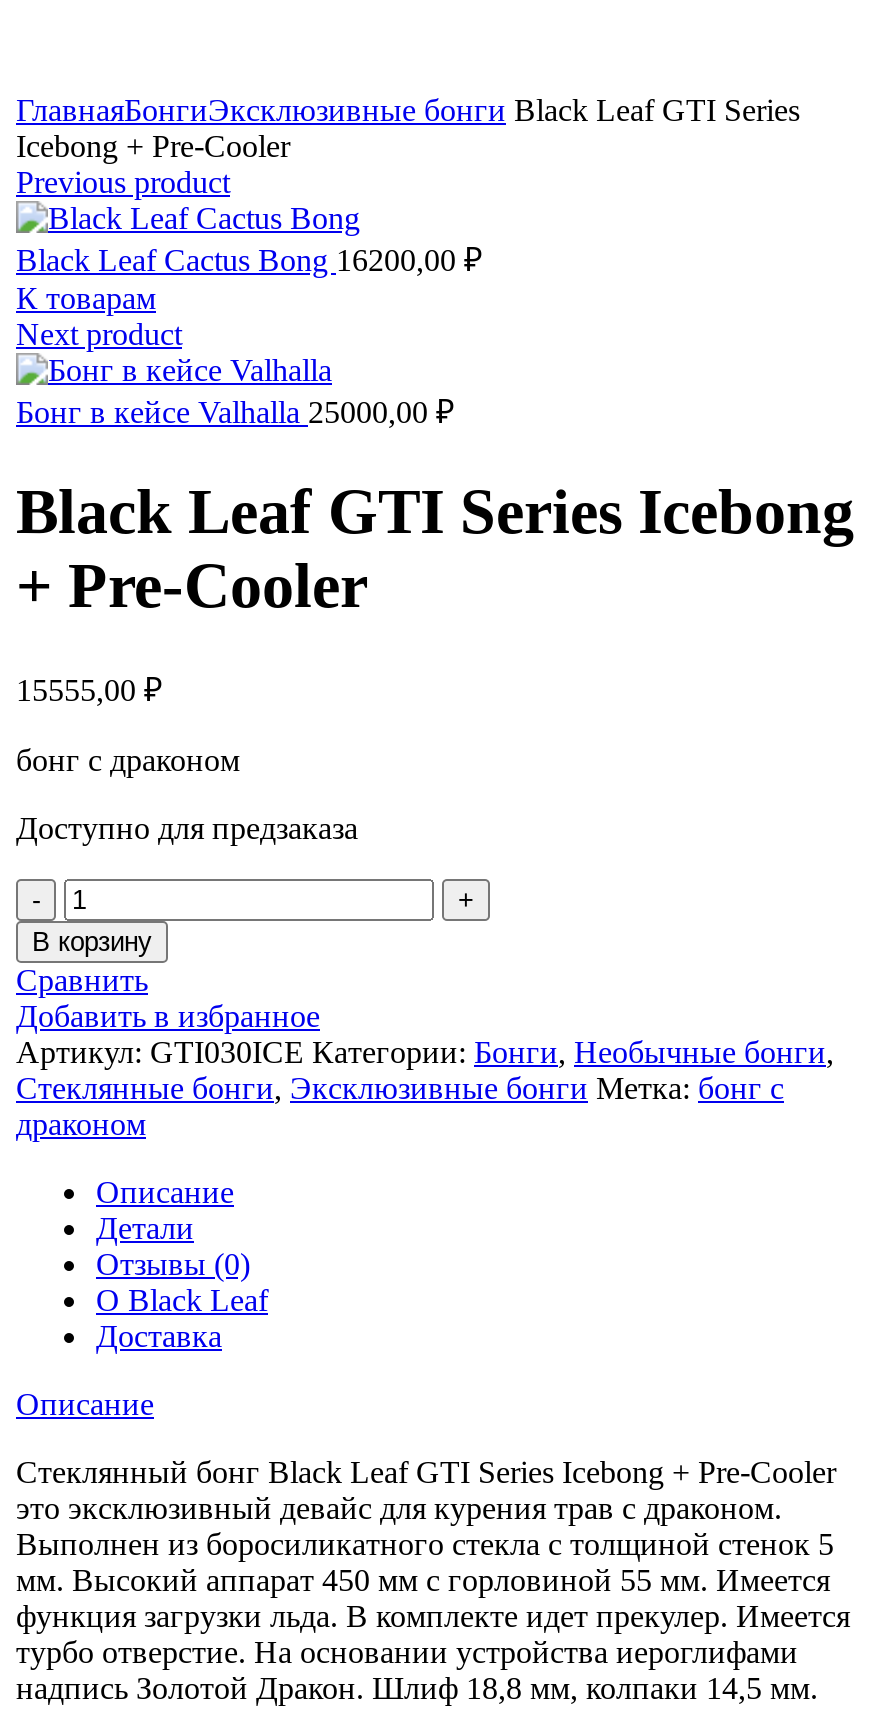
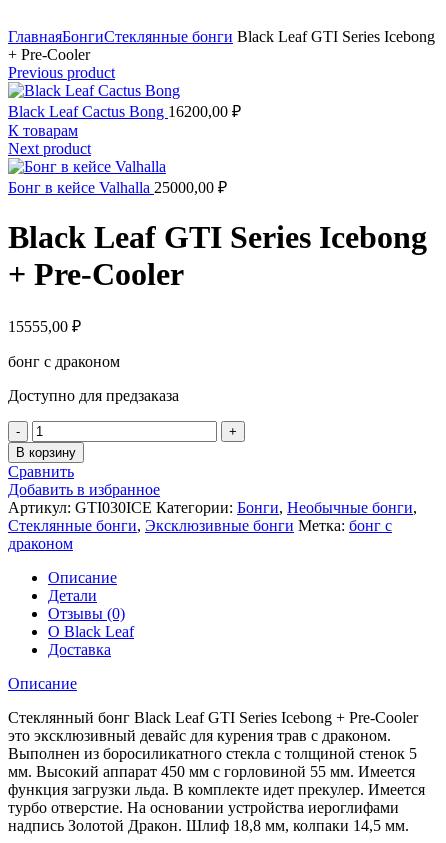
- ГлавнаяБонгиЭксклюзивные бонги Black Leaf GTI Series
- Icebong + Pre-Cooler
+ ГлавнаяБонгиСтеклянные бонги Black Leaf GTI Series Icebong
+ + Pre-Cooler
